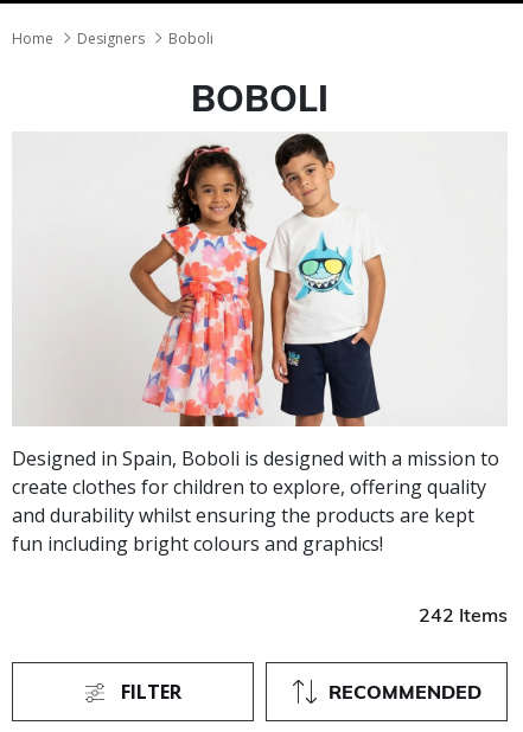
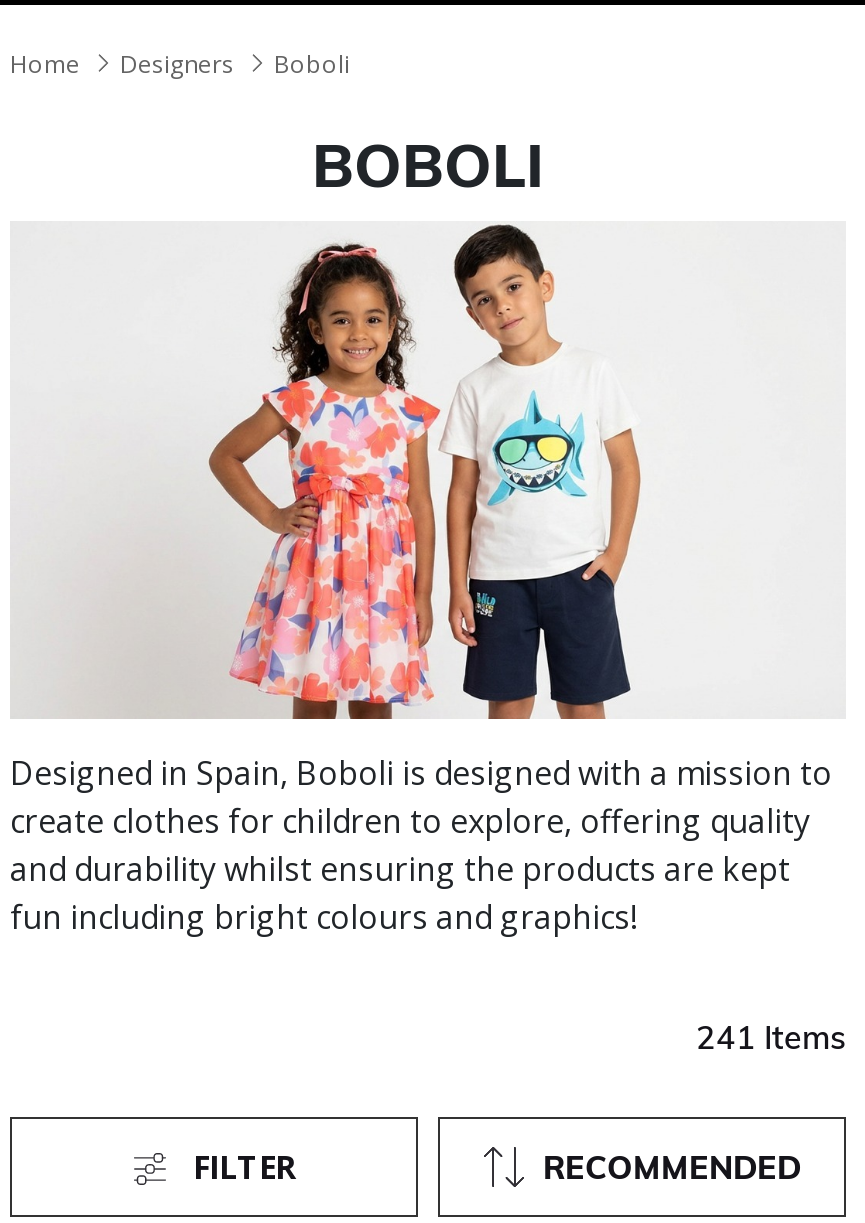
- 242 Items
+ 241 Items
